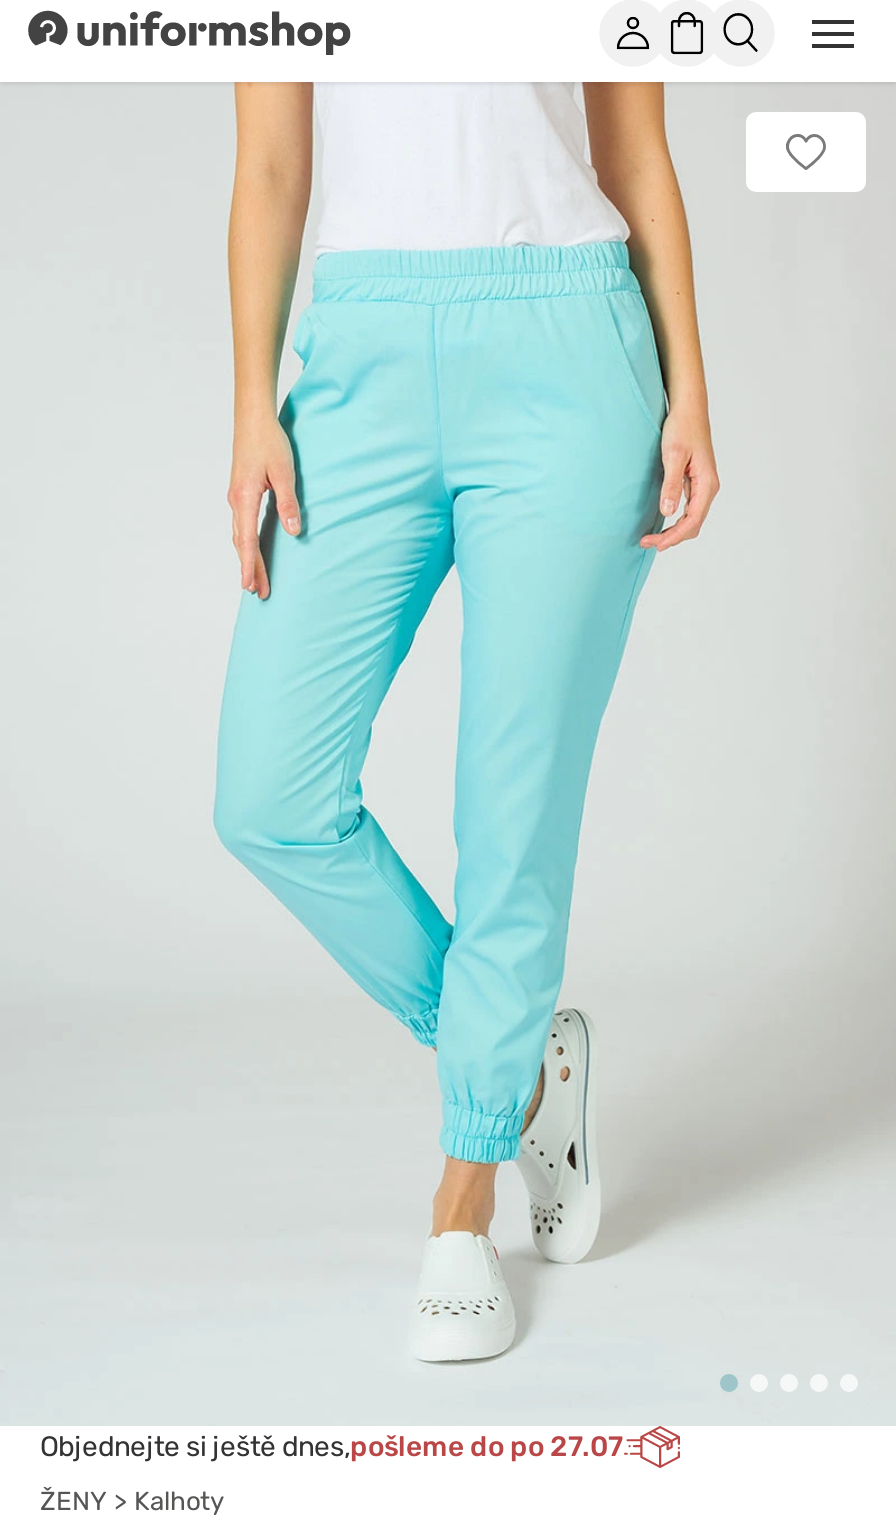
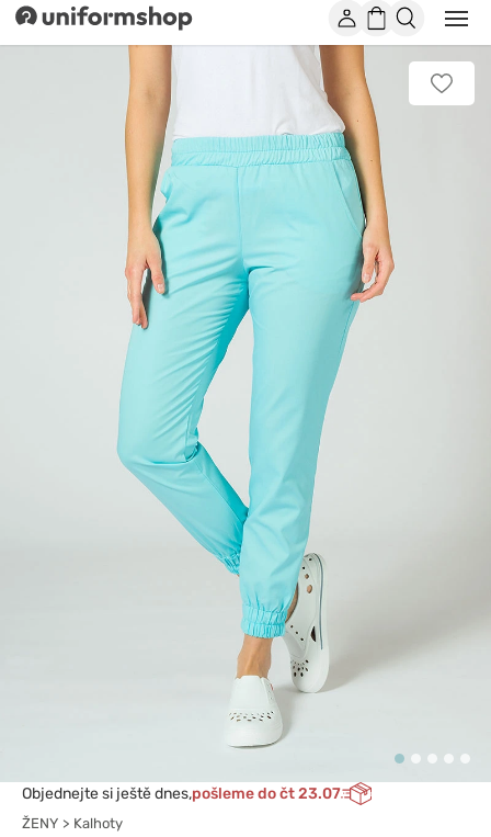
- Objednejte si ještě dnes,pošleme do po 27.07
+ Objednejte si ještě dnes,pošleme do čt 23.07
